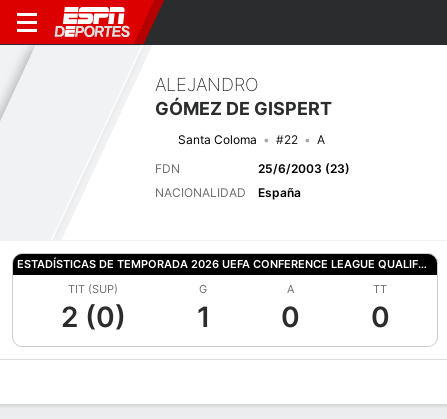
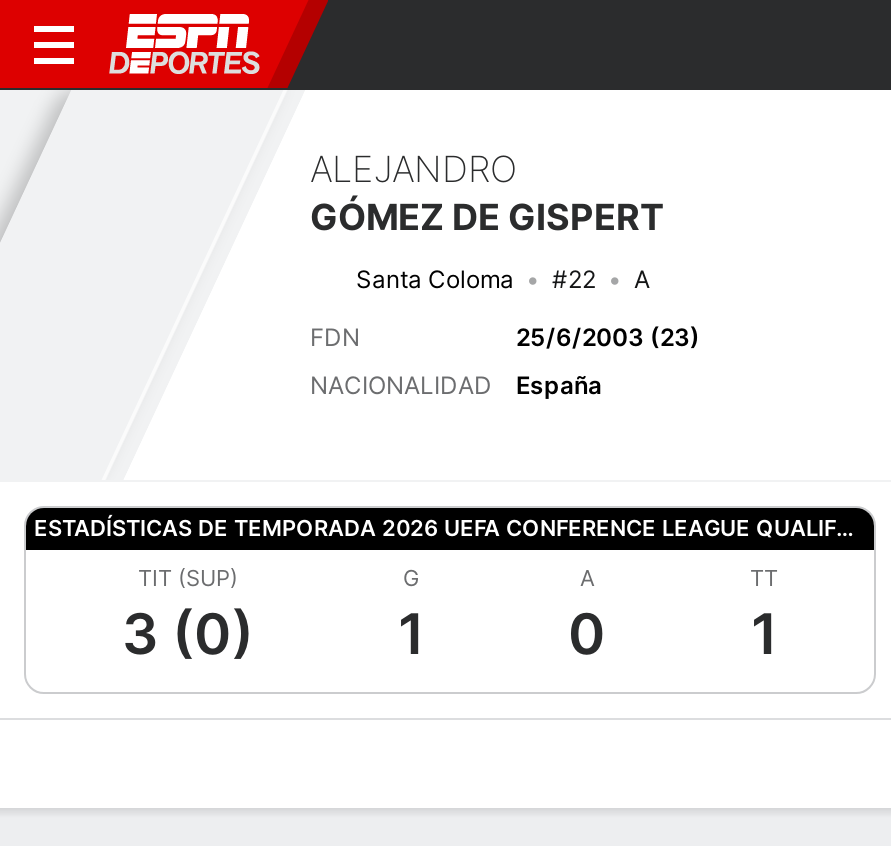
- 2 (0)
+ 3 (0)

- 0
+ 1
